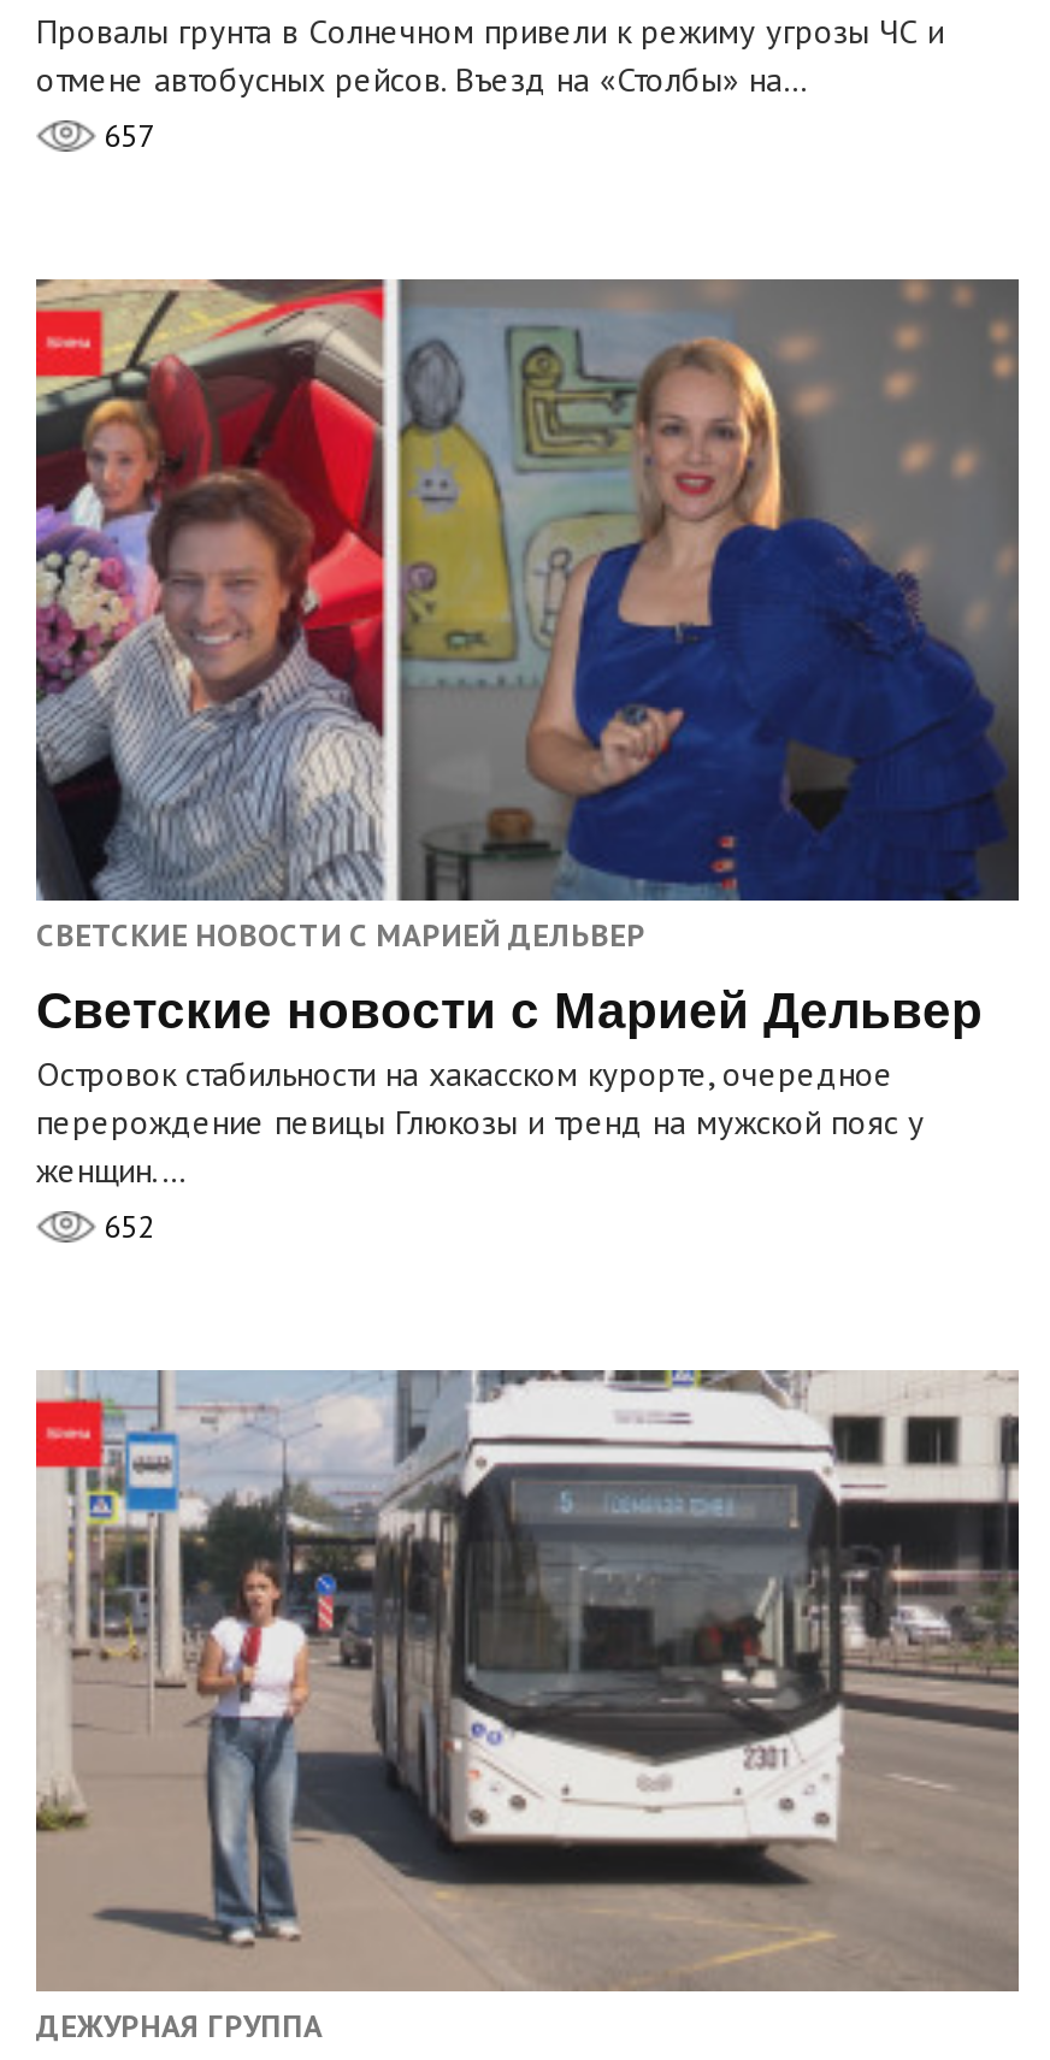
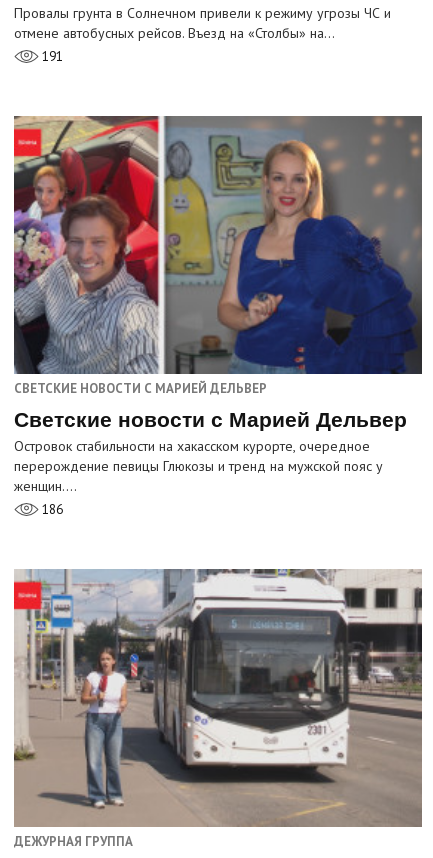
- 657
+ 191

- 652
+ 186
